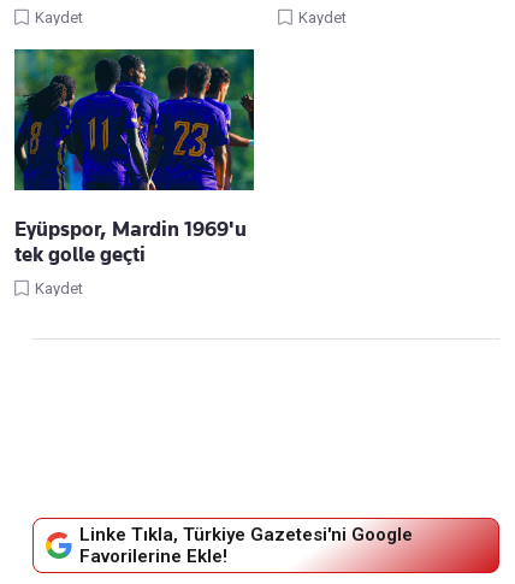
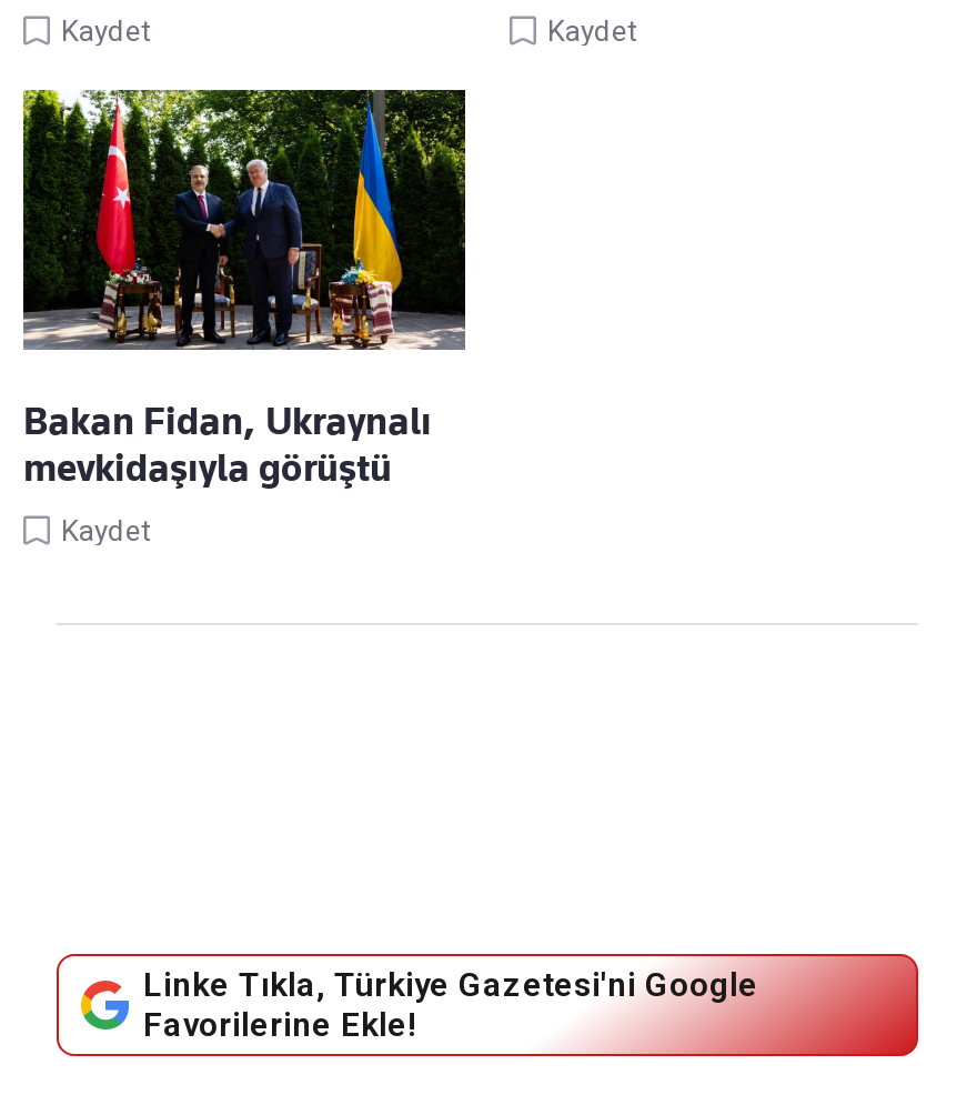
- [image]
- Eyüpspor, Mardin 1969'u
- tek golle geçti
+ [image]
+ Bakan Fidan, Ukraynalı
+ mevkidaşıyla görüştü
